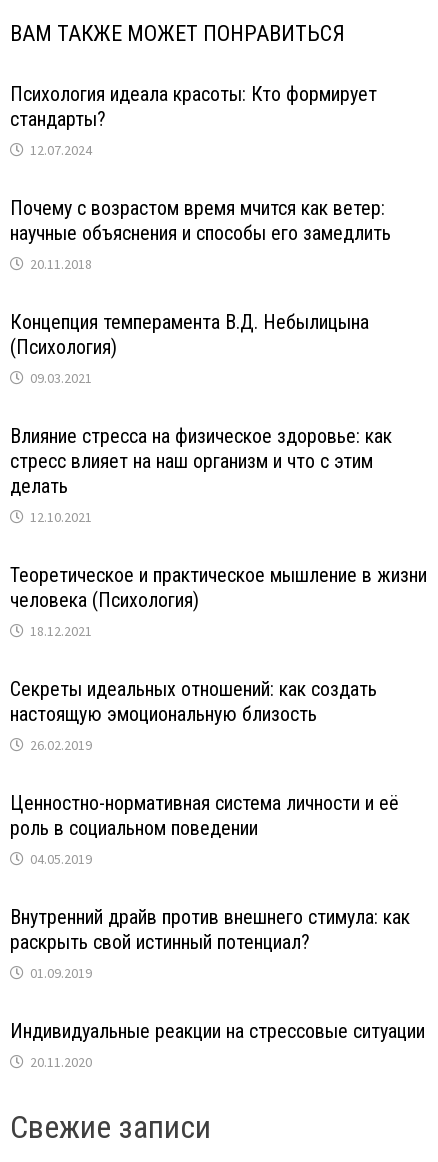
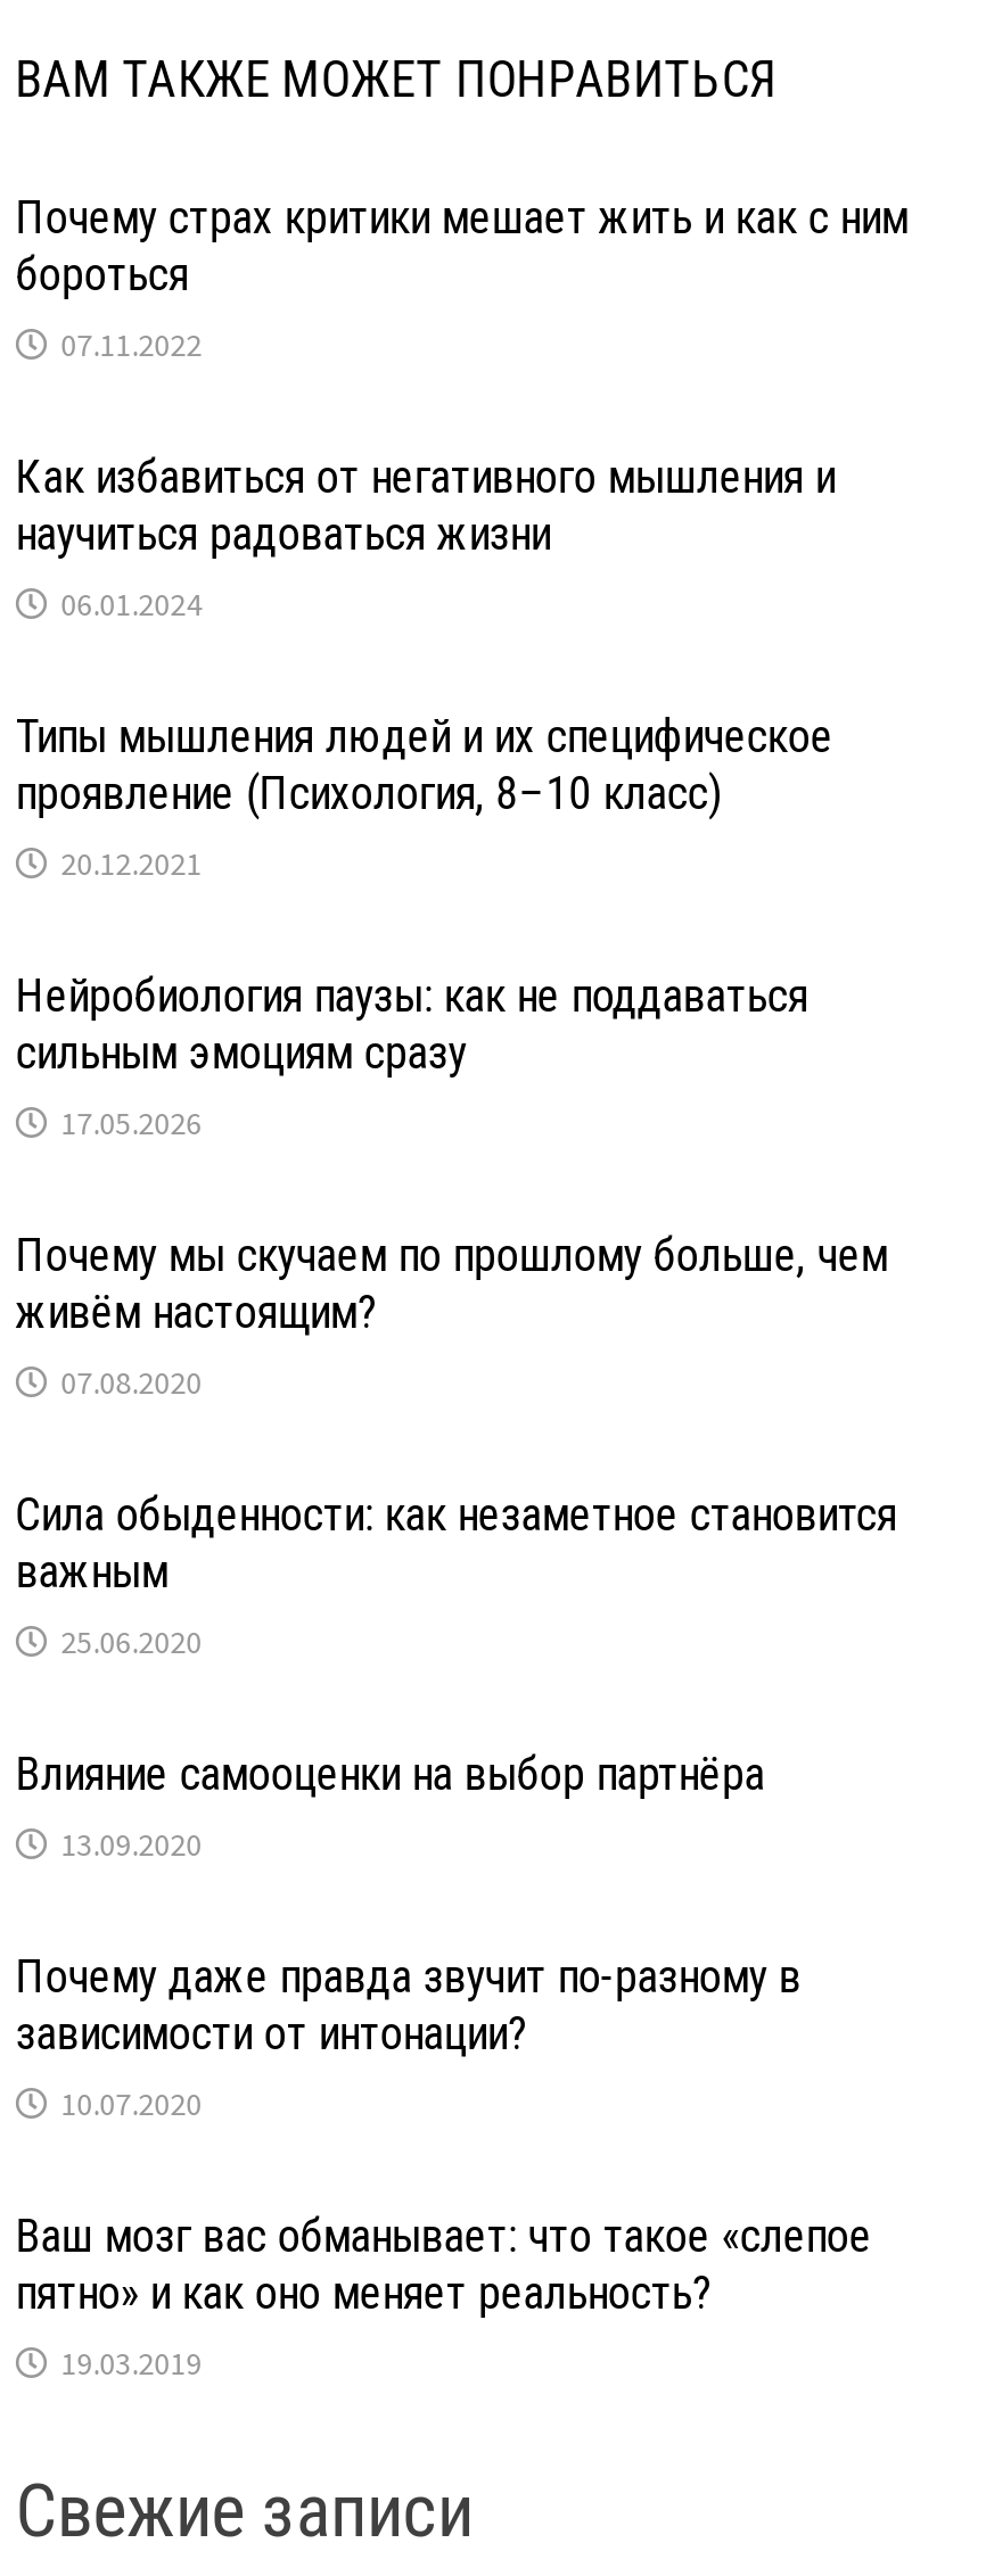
- Психология идеала красоты: Кто формирует
- стандарты?
- 12.07.2024
+ Почему страх критики мешает жить и как с ним
+ бороться
+ 07.11.2022

- Почему с возрастом время мчится как ветер:
- научные объяснения и способы его замедлить
- 20.11.2018
+ Как избавиться от негативного мышления и
+ научиться радоваться жизни
+ 06.01.2024

- Концепция темперамента В.Д. Небылицына
- (Психология)
- 09.03.2021
+ Типы мышления людей и их специфическое
+ проявление (Психология, 8–10 класс)
+ 20.12.2021

- Влияние стресса на физическое здоровье: как
- стресс влияет на наш организм и что с этим
- делать
- 12.10.2021
+ Нейробиология паузы: как не поддаваться
+ сильным эмоциям сразу
+ 17.05.2026

- Теоретическое и практическое мышление в жизни
- человека (Психология)
- 18.12.2021
+ Почему мы скучаем по прошлому больше, чем
+ живём настоящим?
+ 07.08.2020

- Секреты идеальных отношений: как создать
- настоящую эмоциональную близость
- 26.02.2019
+ Сила обыденности: как незаметное становится
+ важным
+ 25.06.2020

- Ценностно-нормативная система личности и её
- роль в социальном поведении
- 04.05.2019
+ Влияние самооценки на выбор партнёра
+ 13.09.2020

- Внутренний драйв против внешнего стимула: как
- раскрыть свой истинный потенциал?
- 01.09.2019
+ Почему даже правда звучит по-разному в
+ зависимости от интонации?
+ 10.07.2020

- Индивидуальные реакции на стрессовые ситуации
- 20.11.2020
+ Ваш мозг вас обманывает: что такое «слепое
+ пятно» и как оно меняет реальность?
+ 19.03.2019
